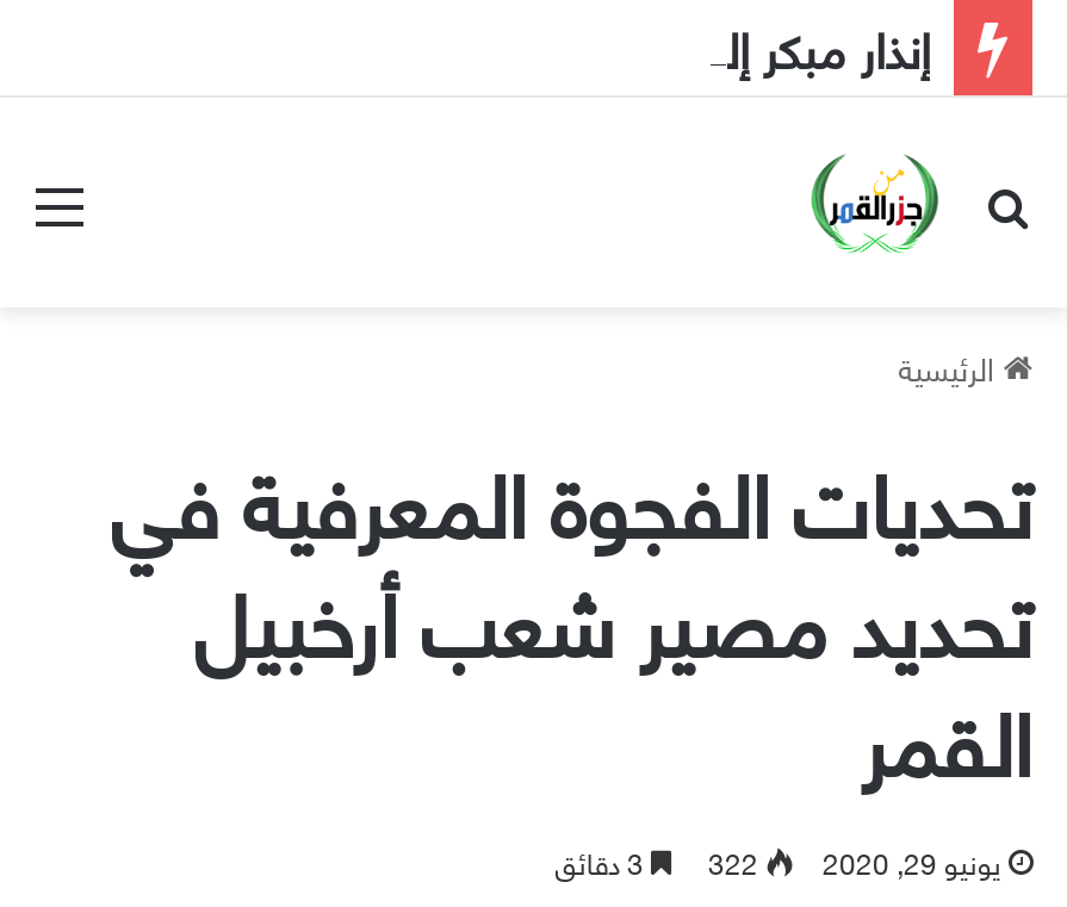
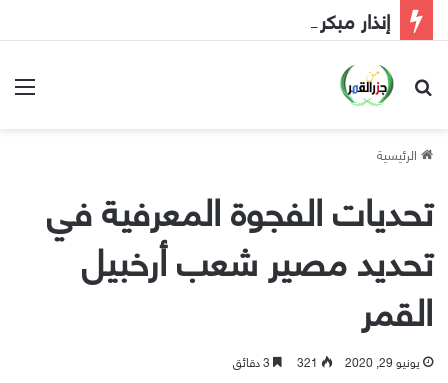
- 322
+ 321
